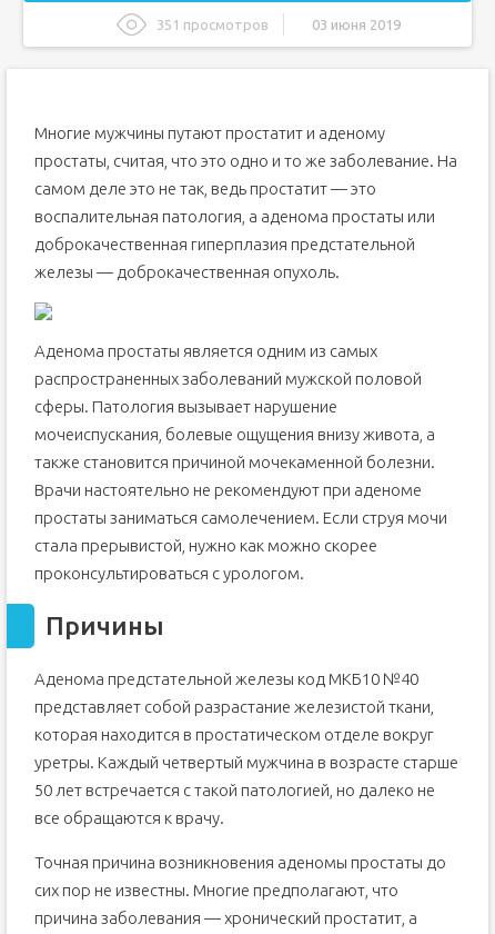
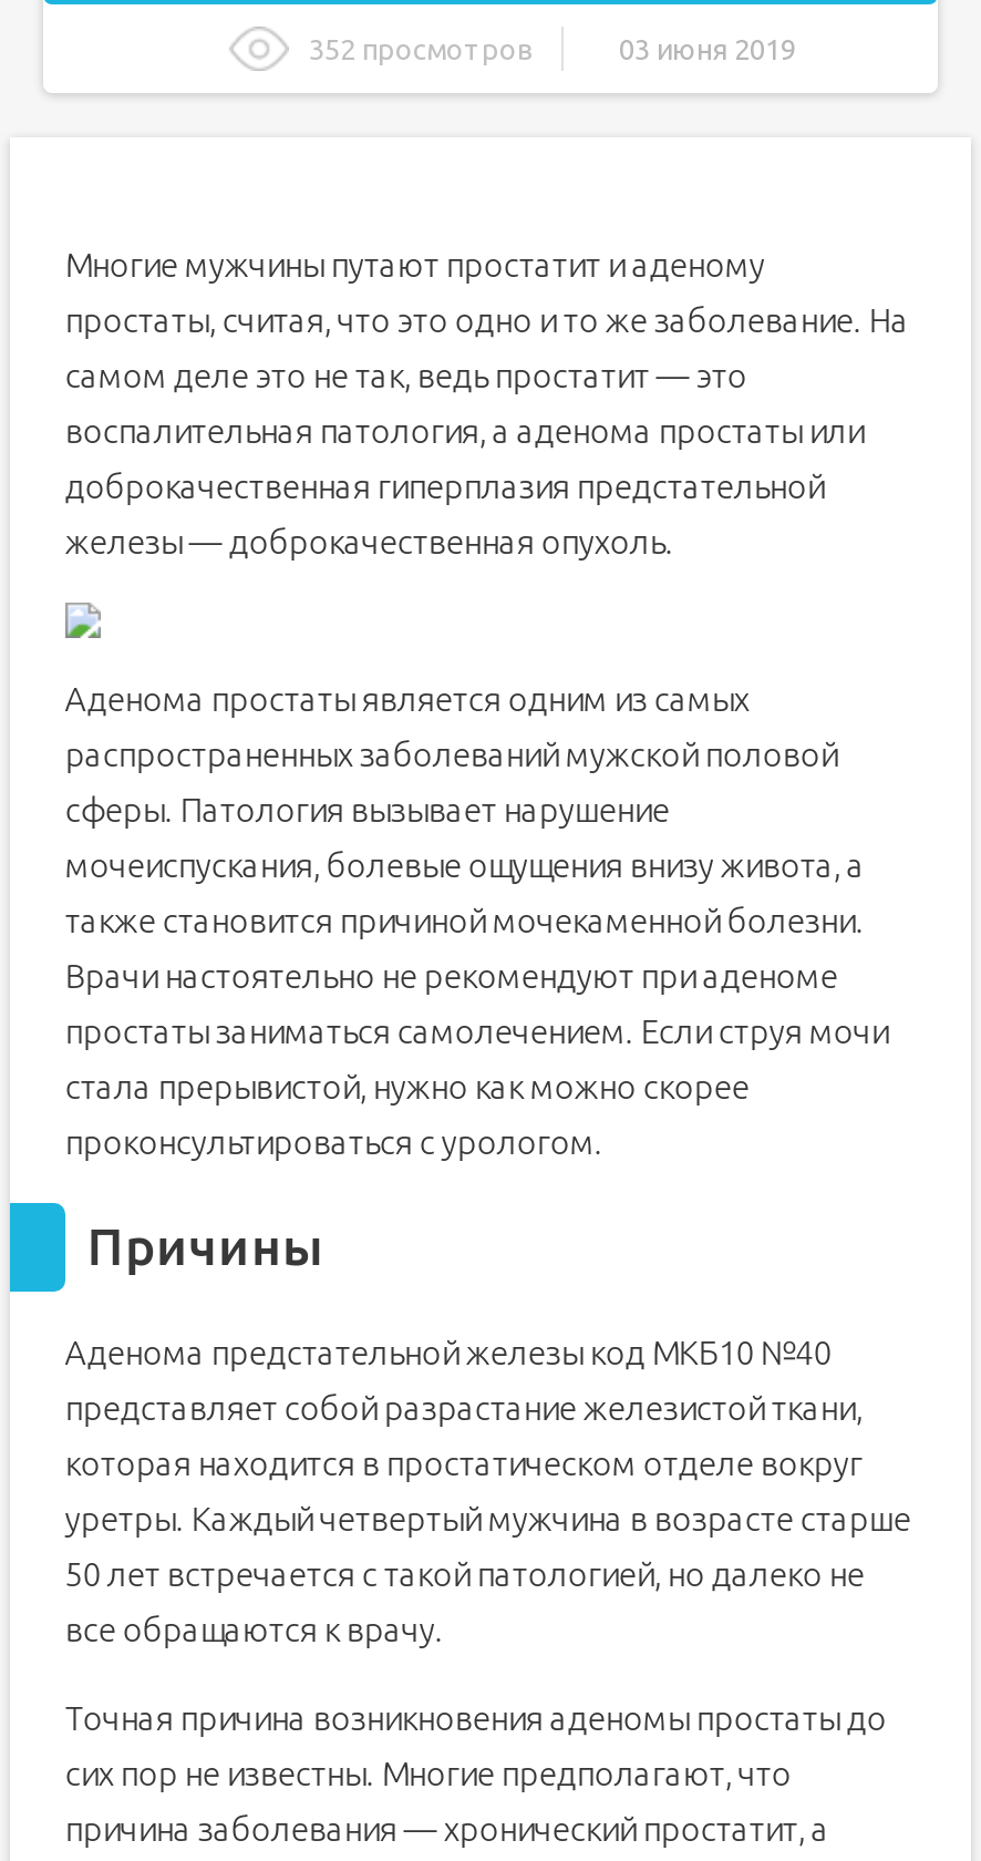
- 351 просмотров
+ 352 просмотров
